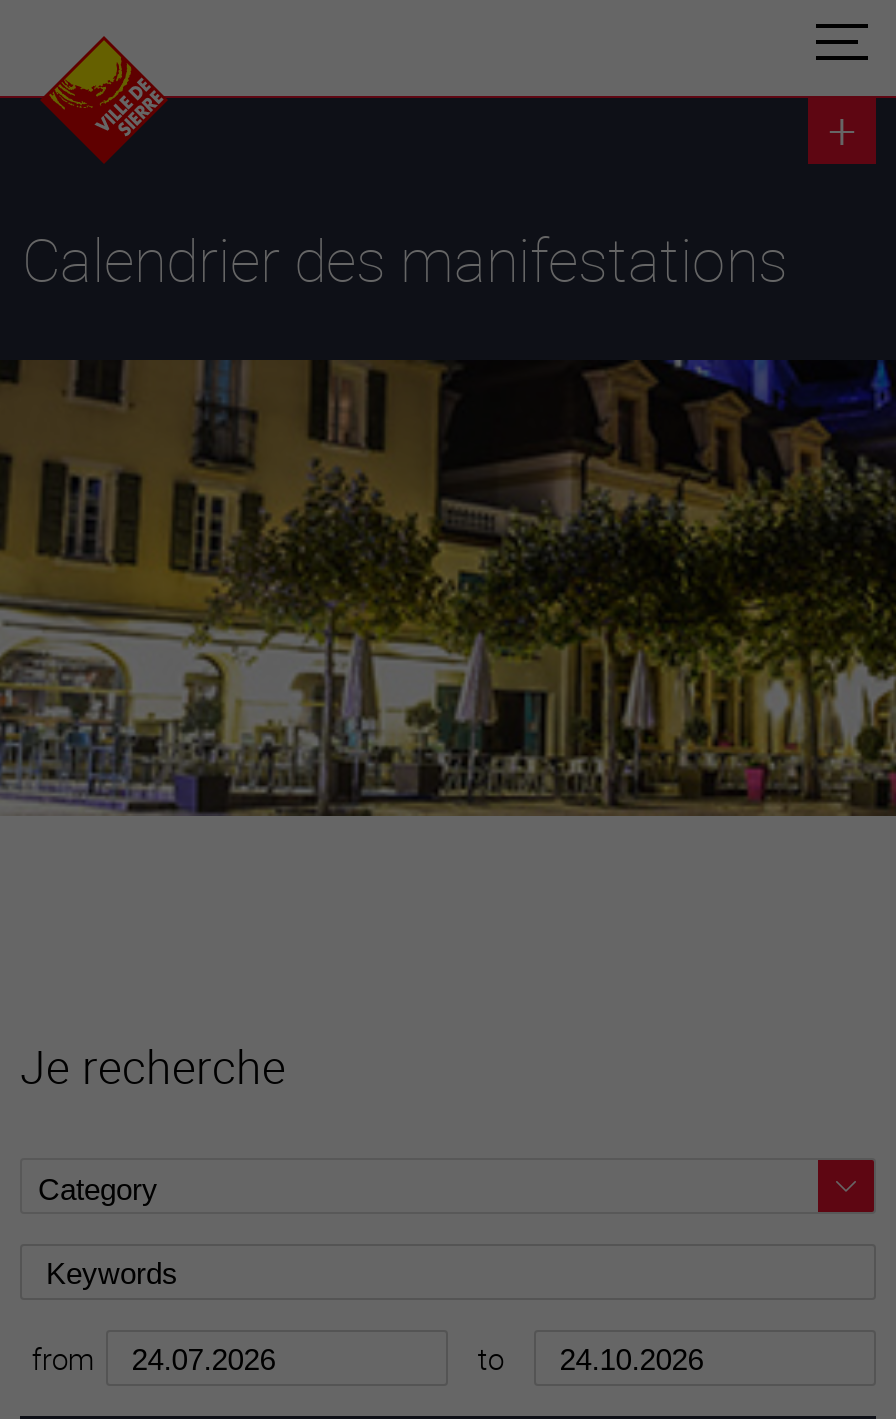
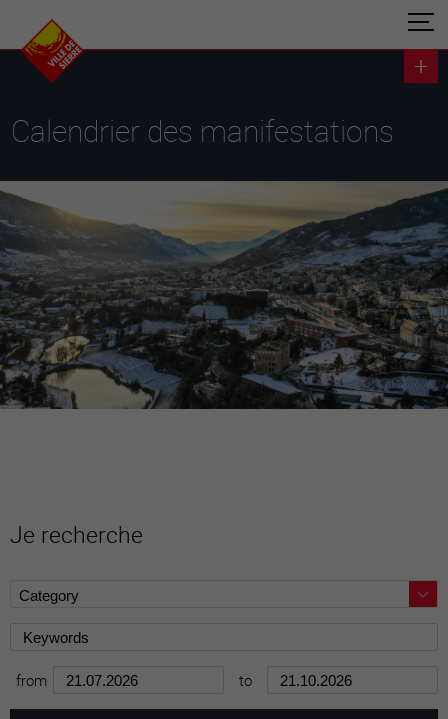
- [image]
+ [image]
